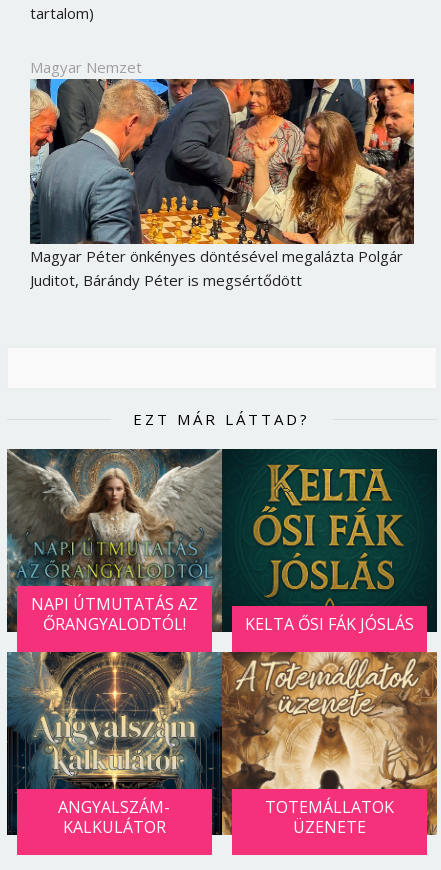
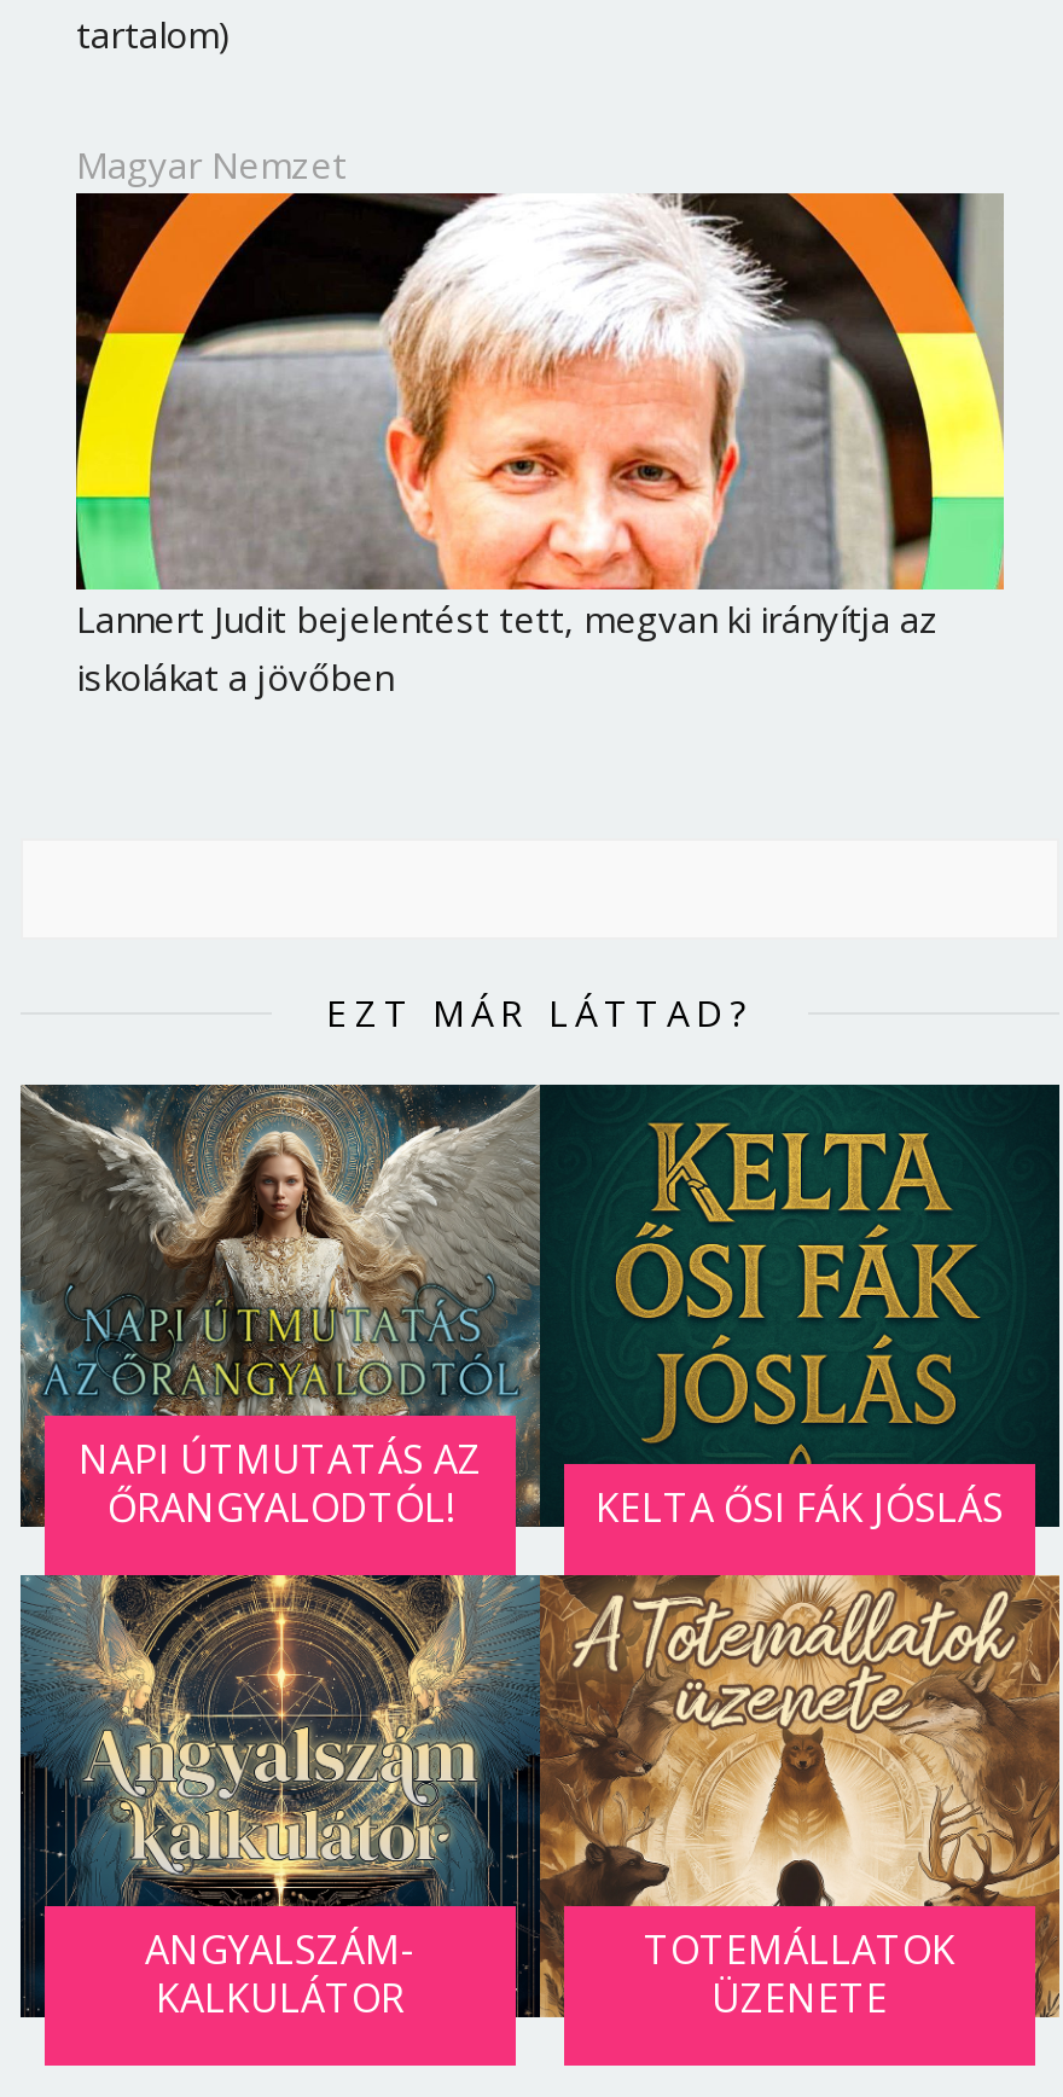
- [image]
- Magyar Péter önkényes döntésével megalázta Polgár
- Juditot, Bárándy Péter is megsértődött
+ [image]
+ Lannert Judit bejelentést tett, megvan ki irányítja az
+ iskolákat a jövőben
